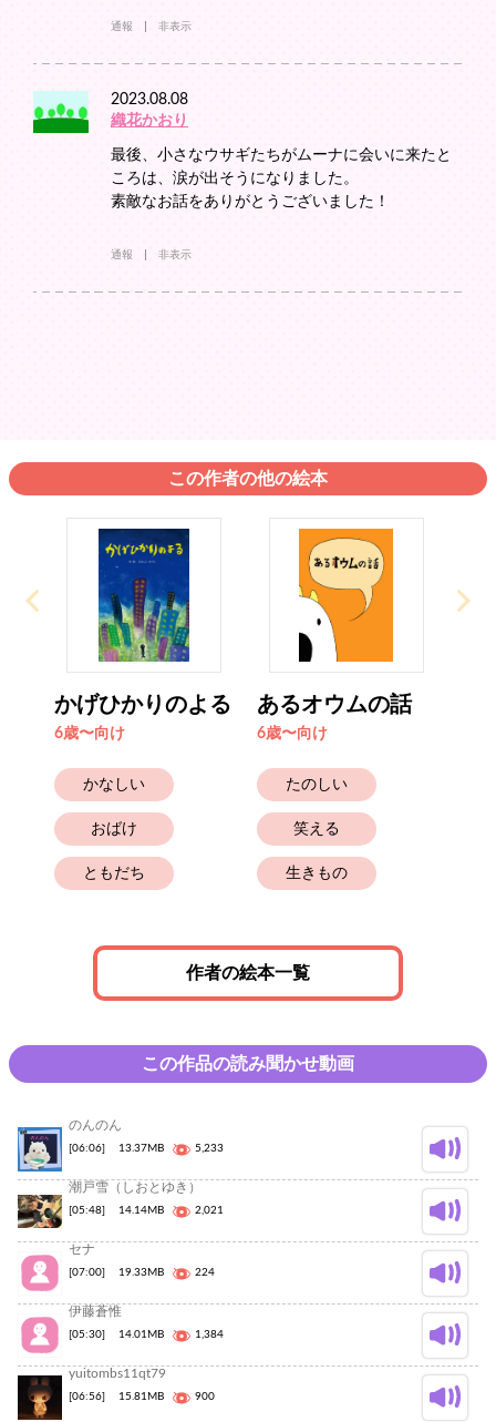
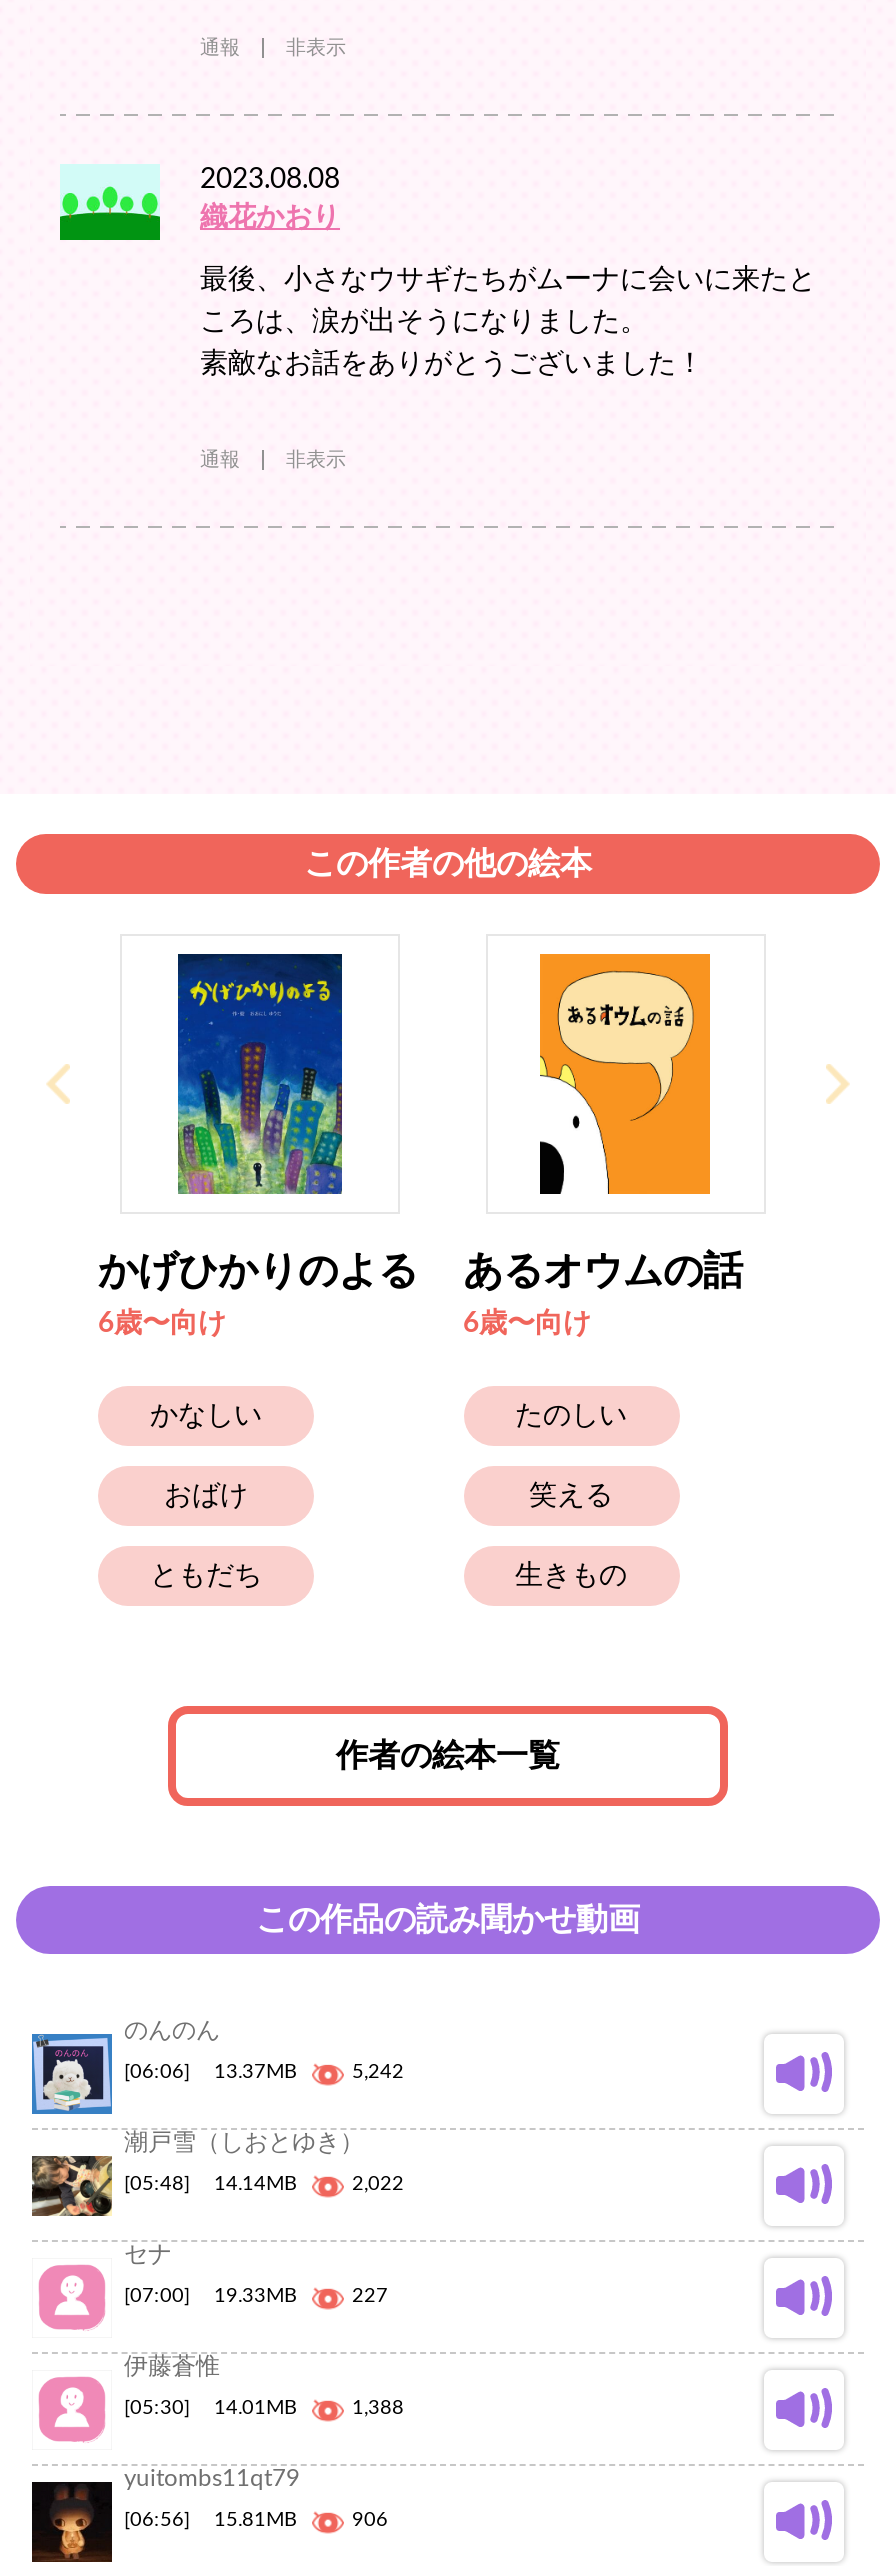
- 5,233
+ 5,242

- 2,021
+ 2,022

- 224
+ 227

- 1,384
+ 1,388

- 900
+ 906
